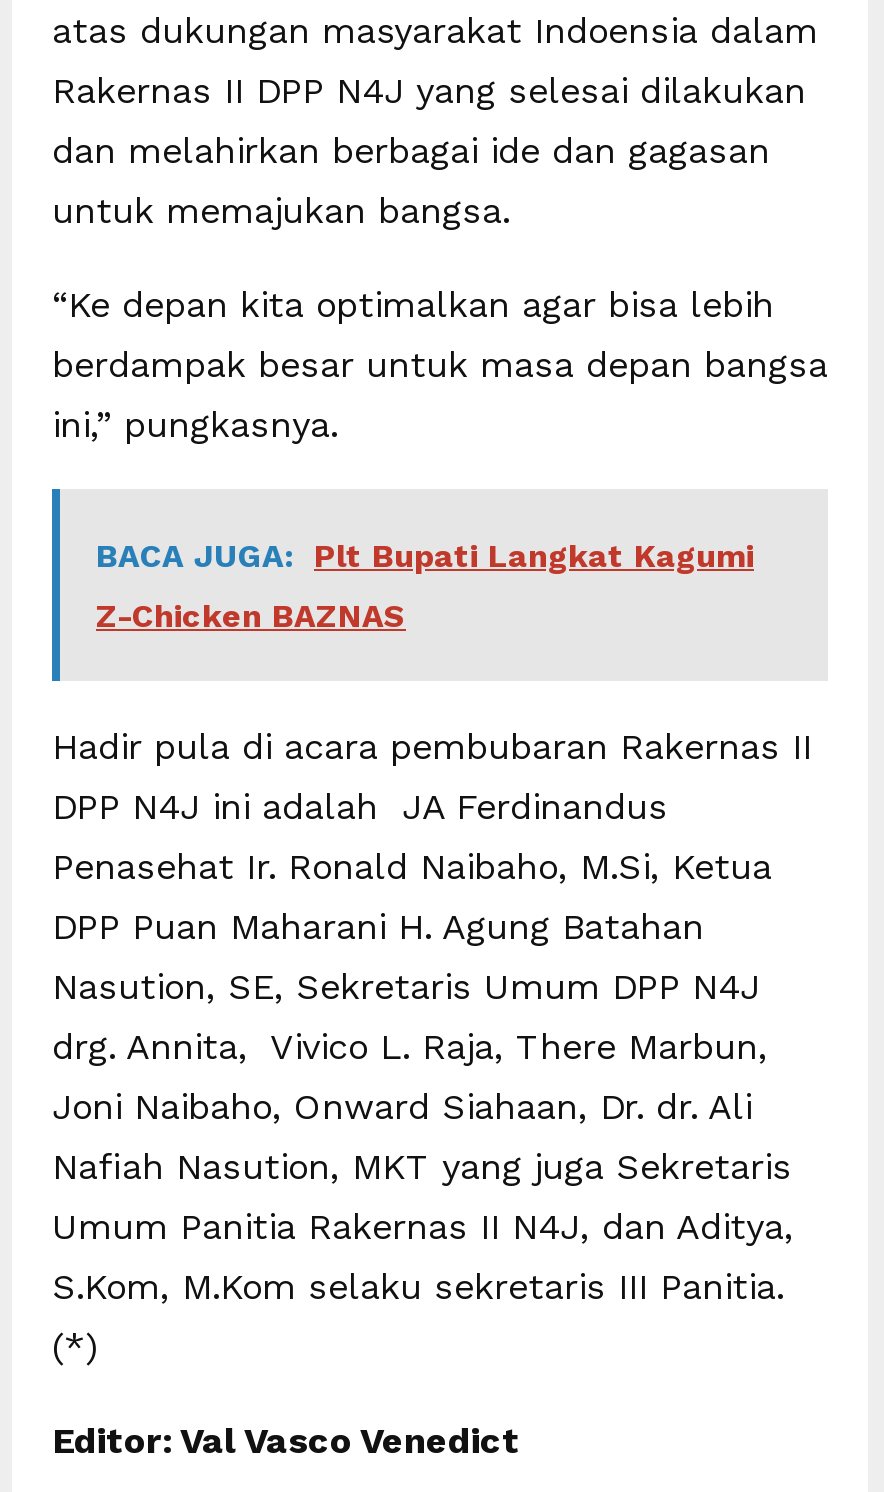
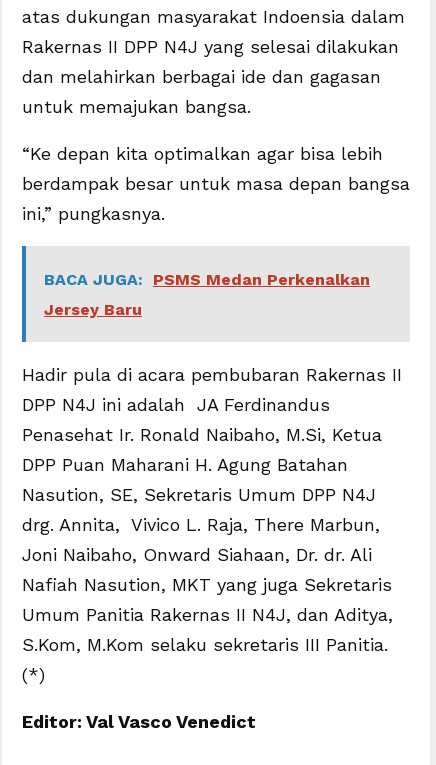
- BACA JUGA: Plt Bupati Langkat Kagumi
+ BACA JUGA: PSMS Medan Perkenalkan

- Z-Chicken BAZNAS
+ Jersey Baru
